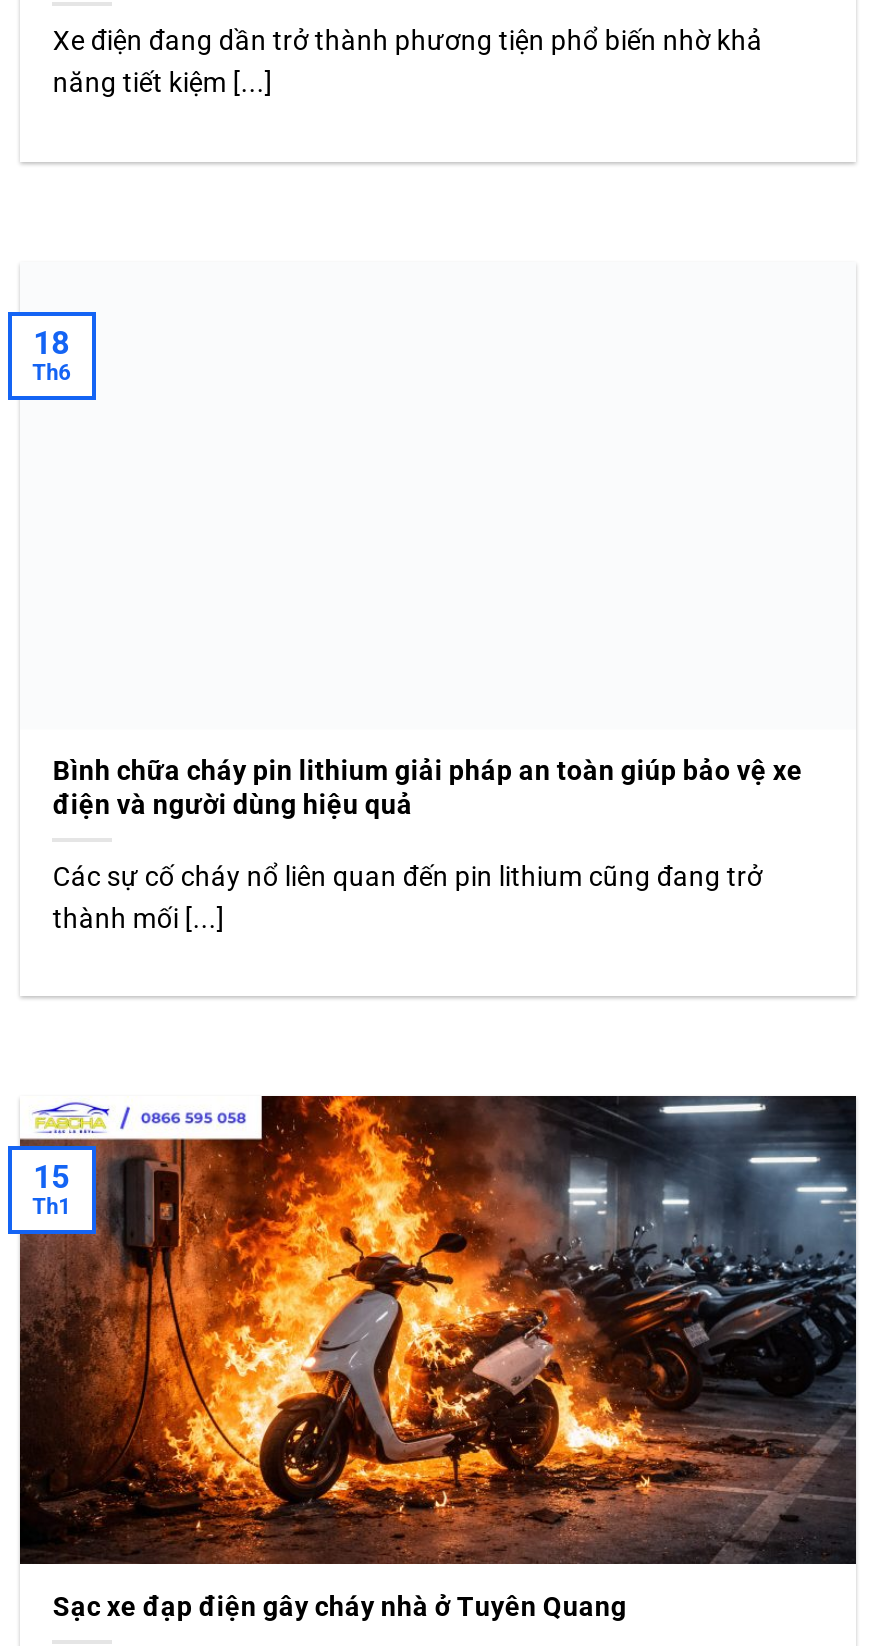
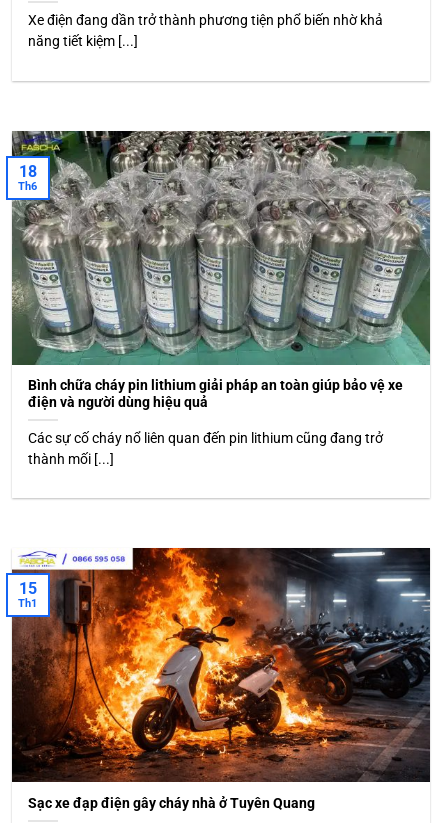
+ [image]
